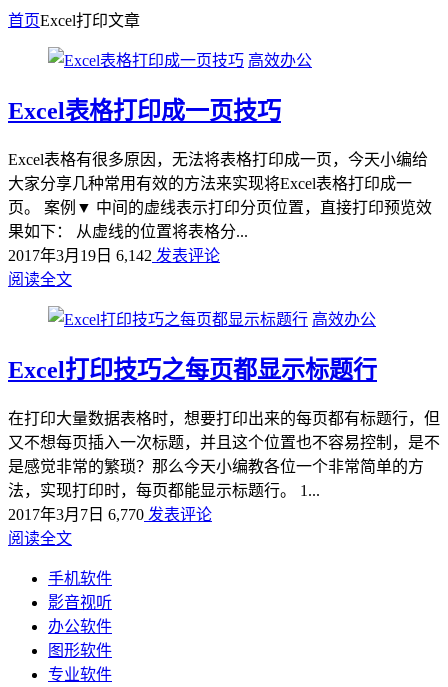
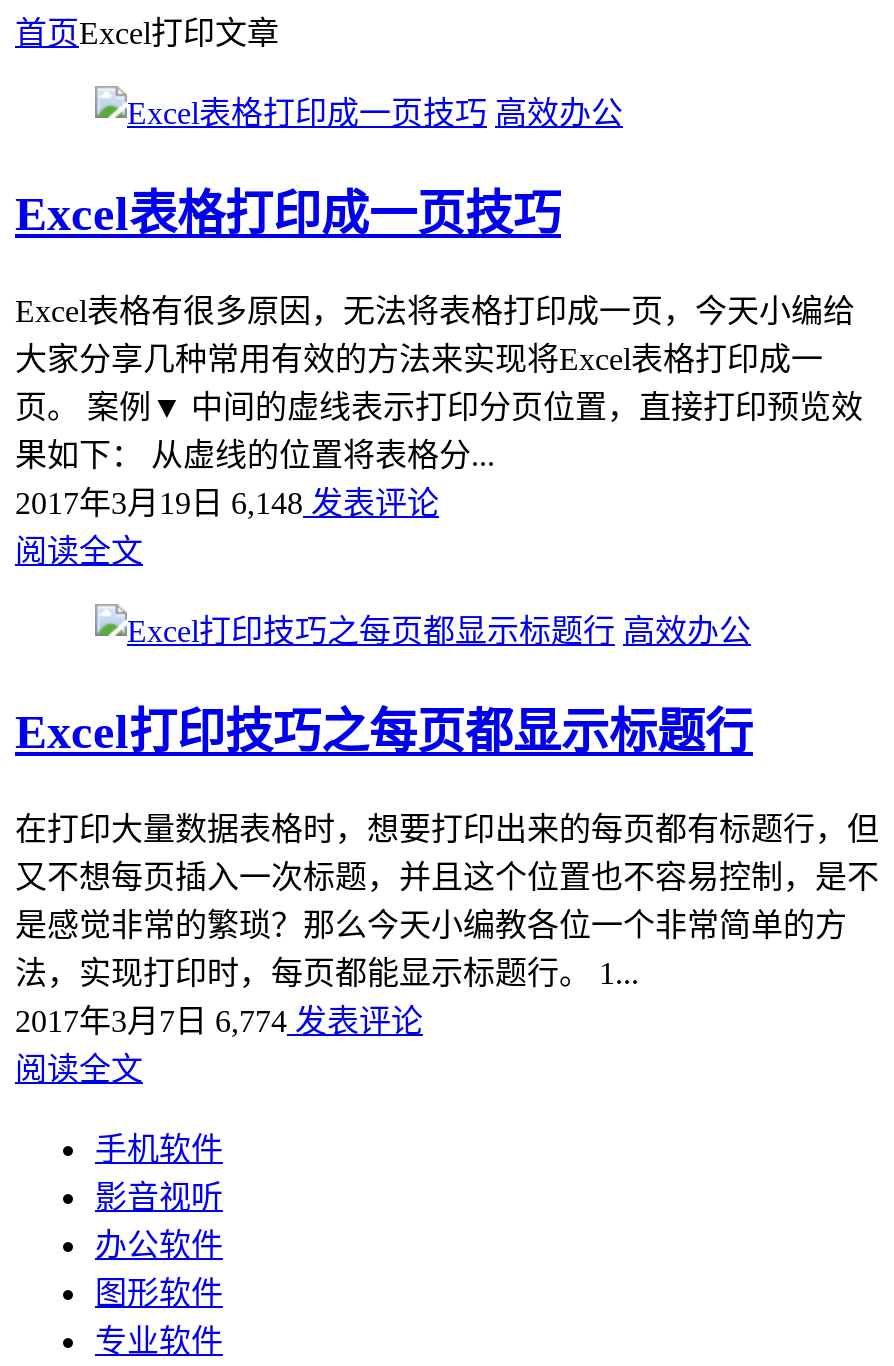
- 2017年3月19日6,142发表评论
+ 2017年3月19日6,148发表评论

- 2017年3月7日6,770发表评论
+ 2017年3月7日6,774发表评论
